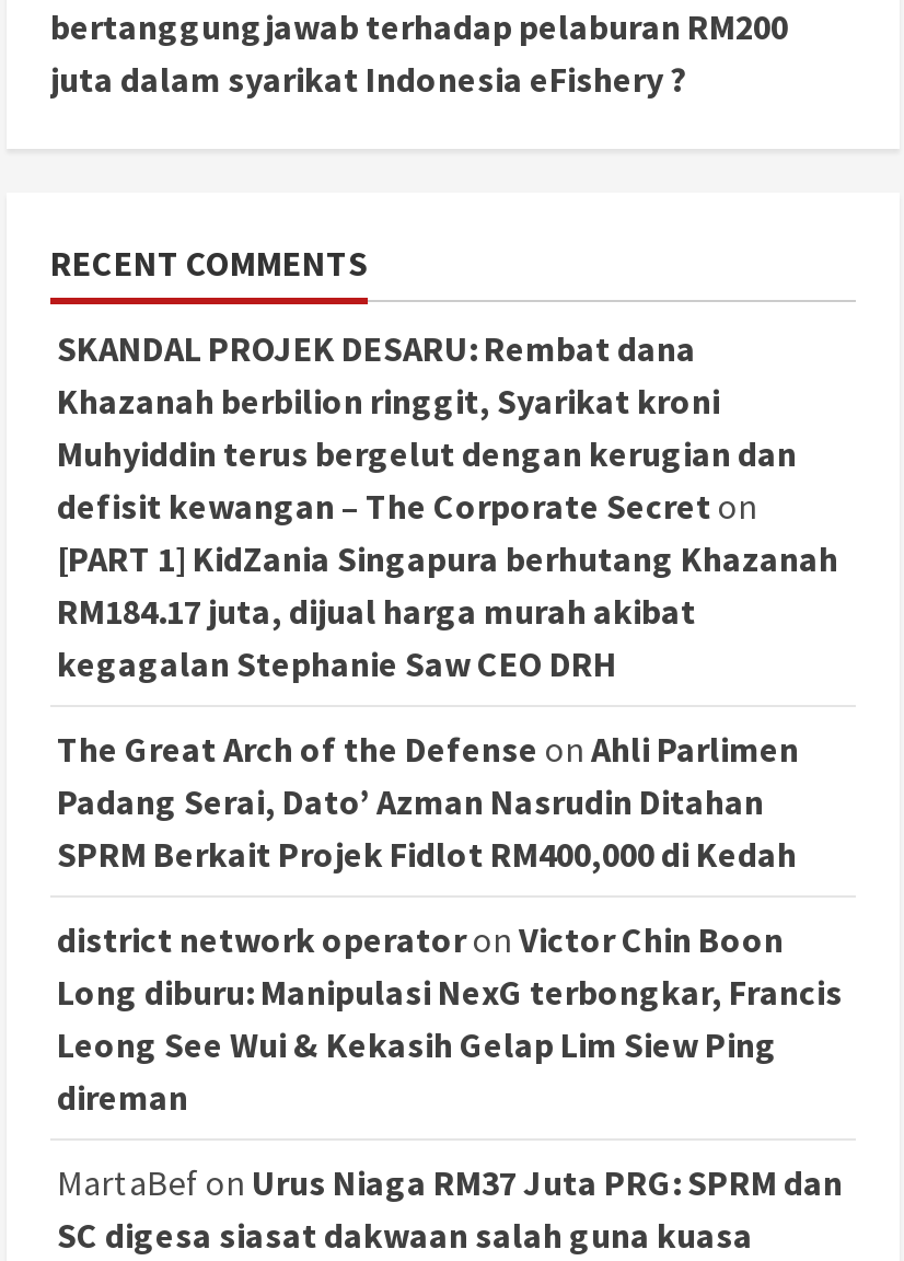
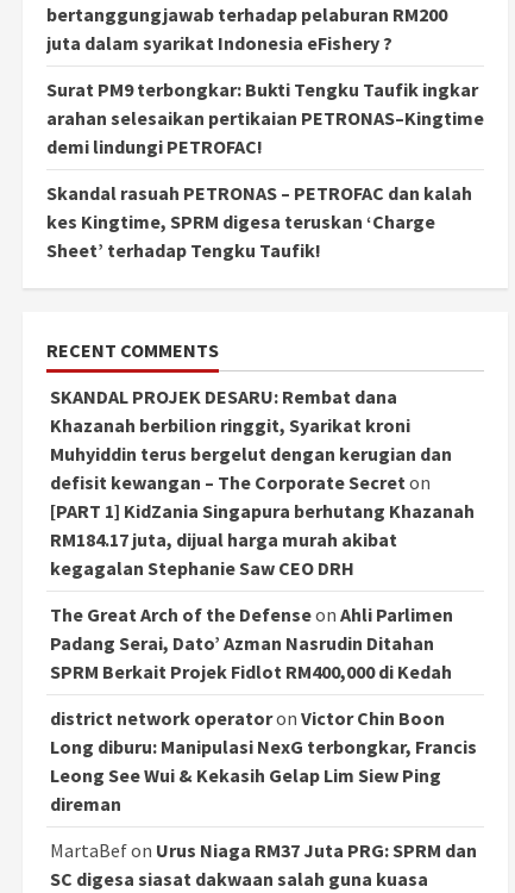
+ Surat PM9 terbongkar: Bukti Tengku Taufik ingkar
+ arahan selesaikan pertikaian PETRONAS–Kingtime
+ demi lindungi PETROFAC!
+ Skandal rasuah PETRONAS – PETROFAC dan kalah
+ kes Kingtime, SPRM digesa teruskan ‘Charge
+ Sheet’ terhadap Tengku Taufik!
